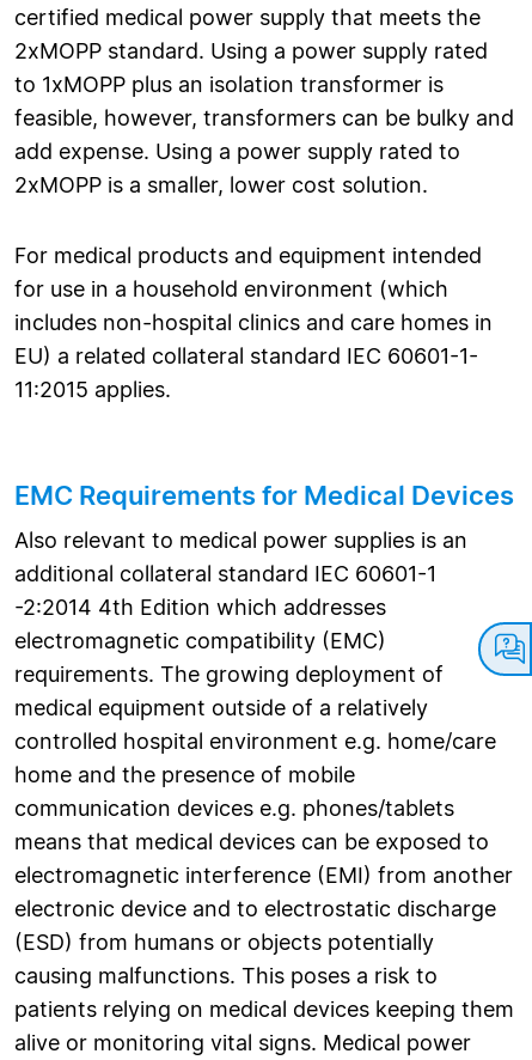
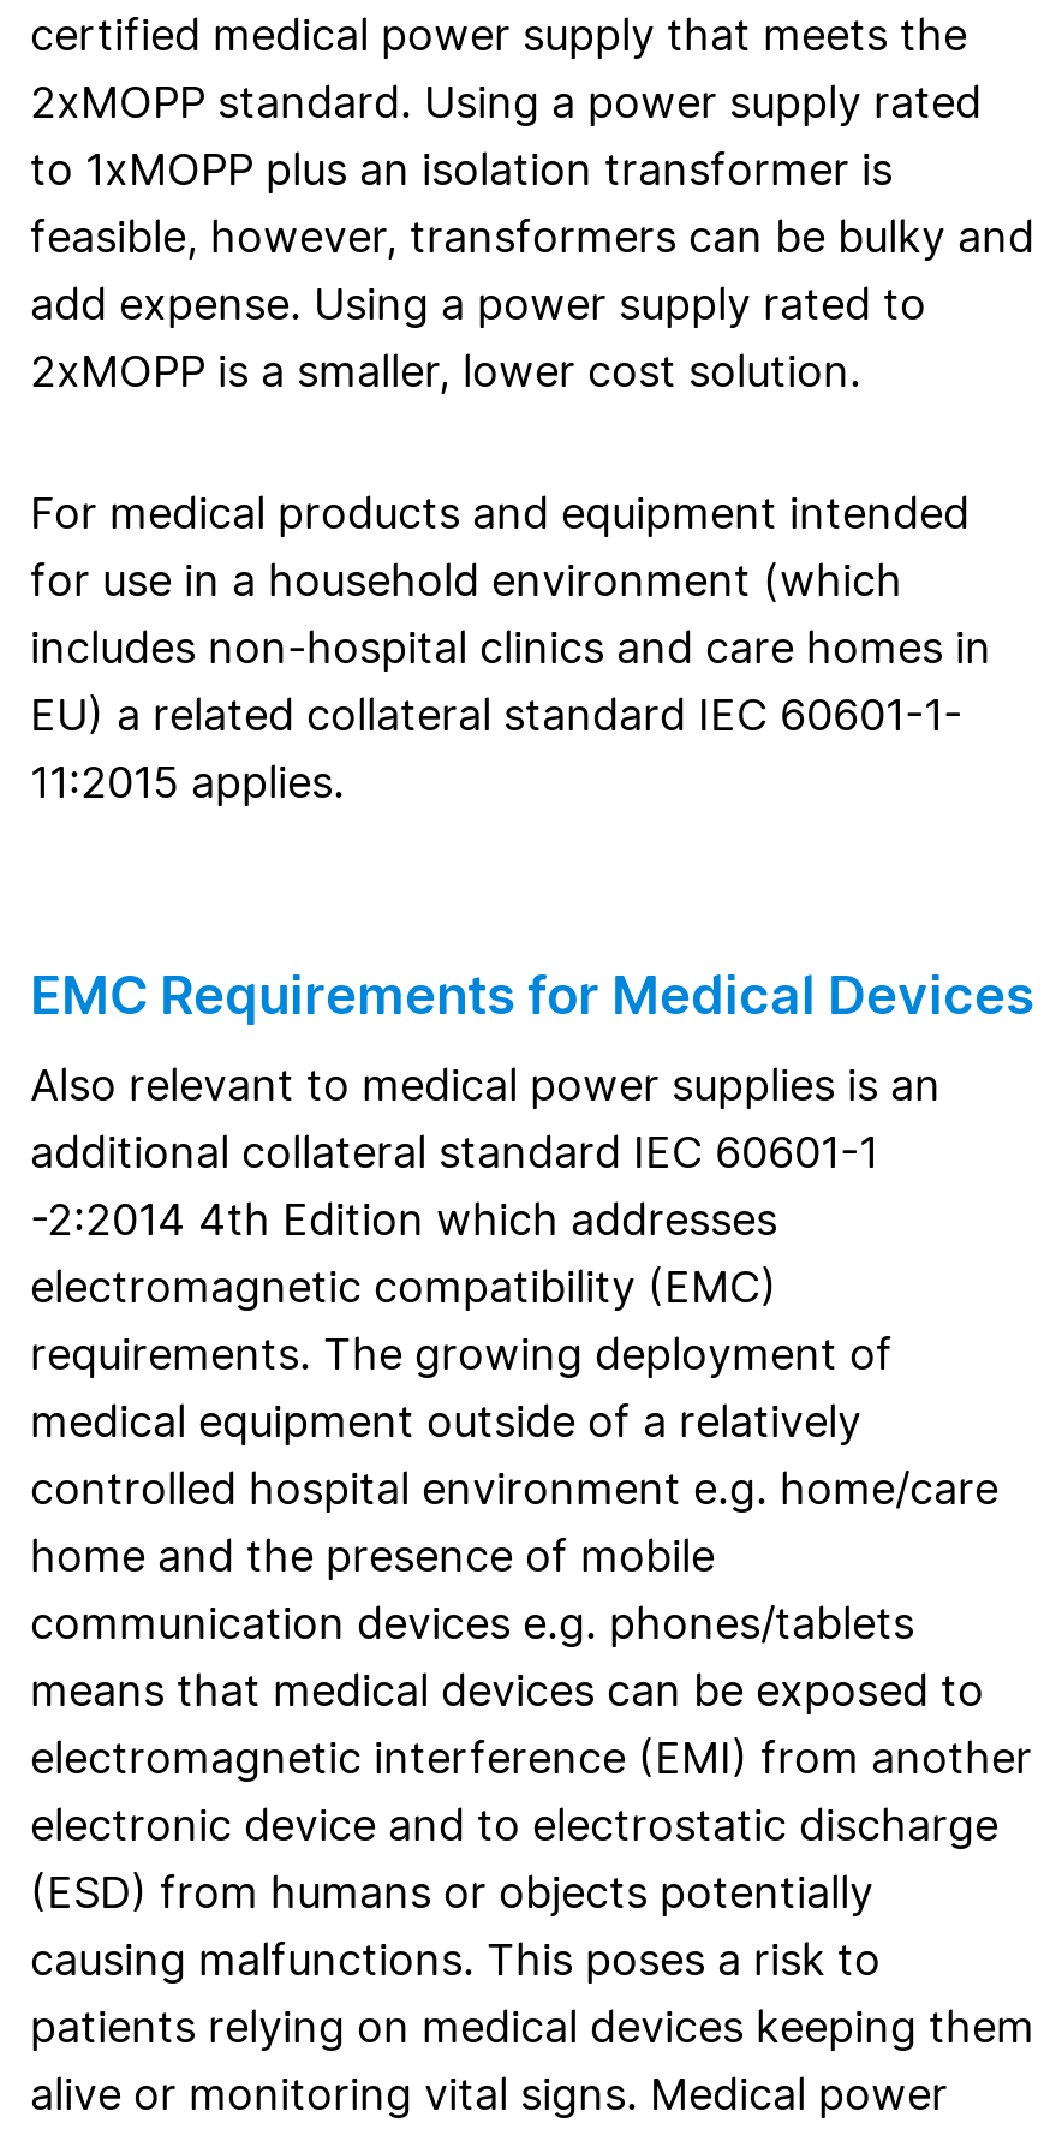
- [image]
